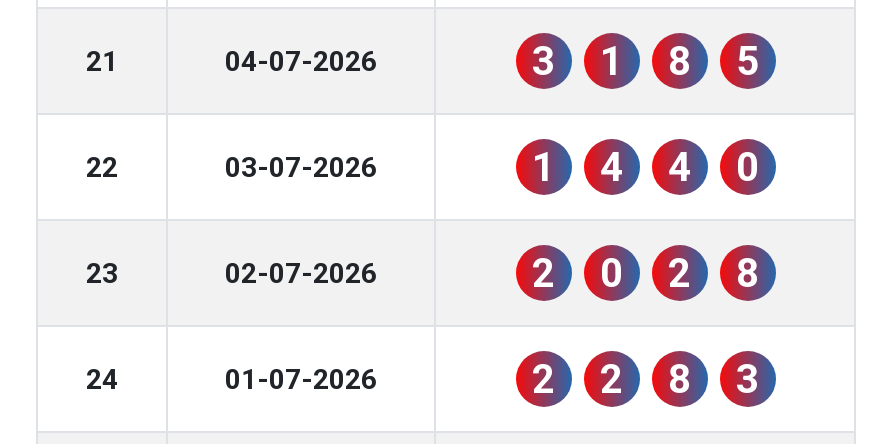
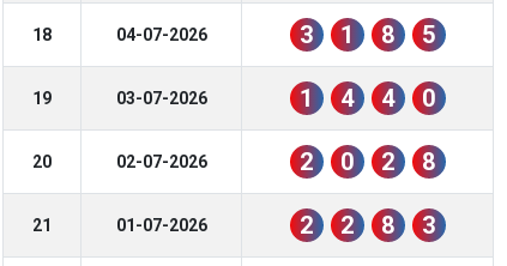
- 21
+ 18

- 22
+ 19

- 23
+ 20

- 24
+ 21
